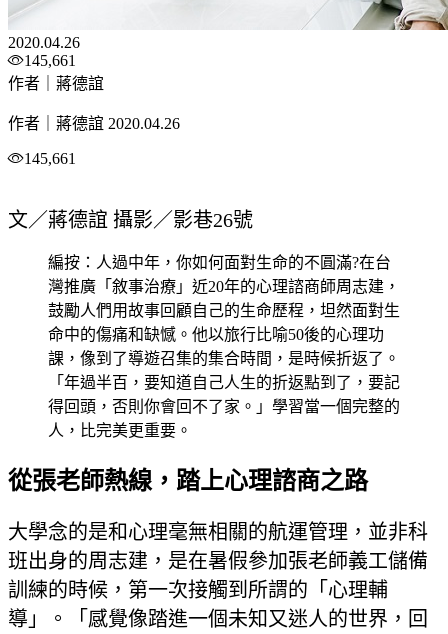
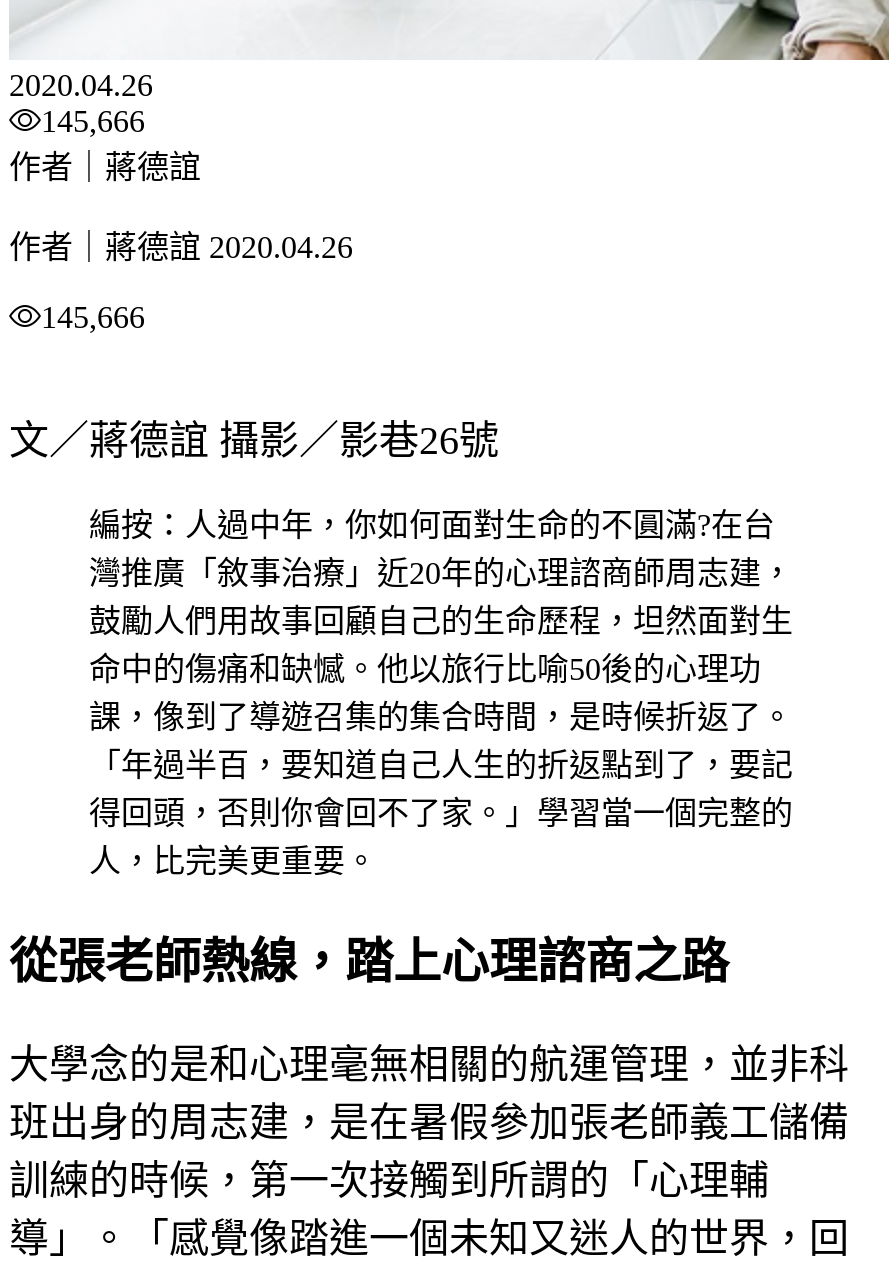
- 145,661
+ 145,666

- 145,661
+ 145,666
